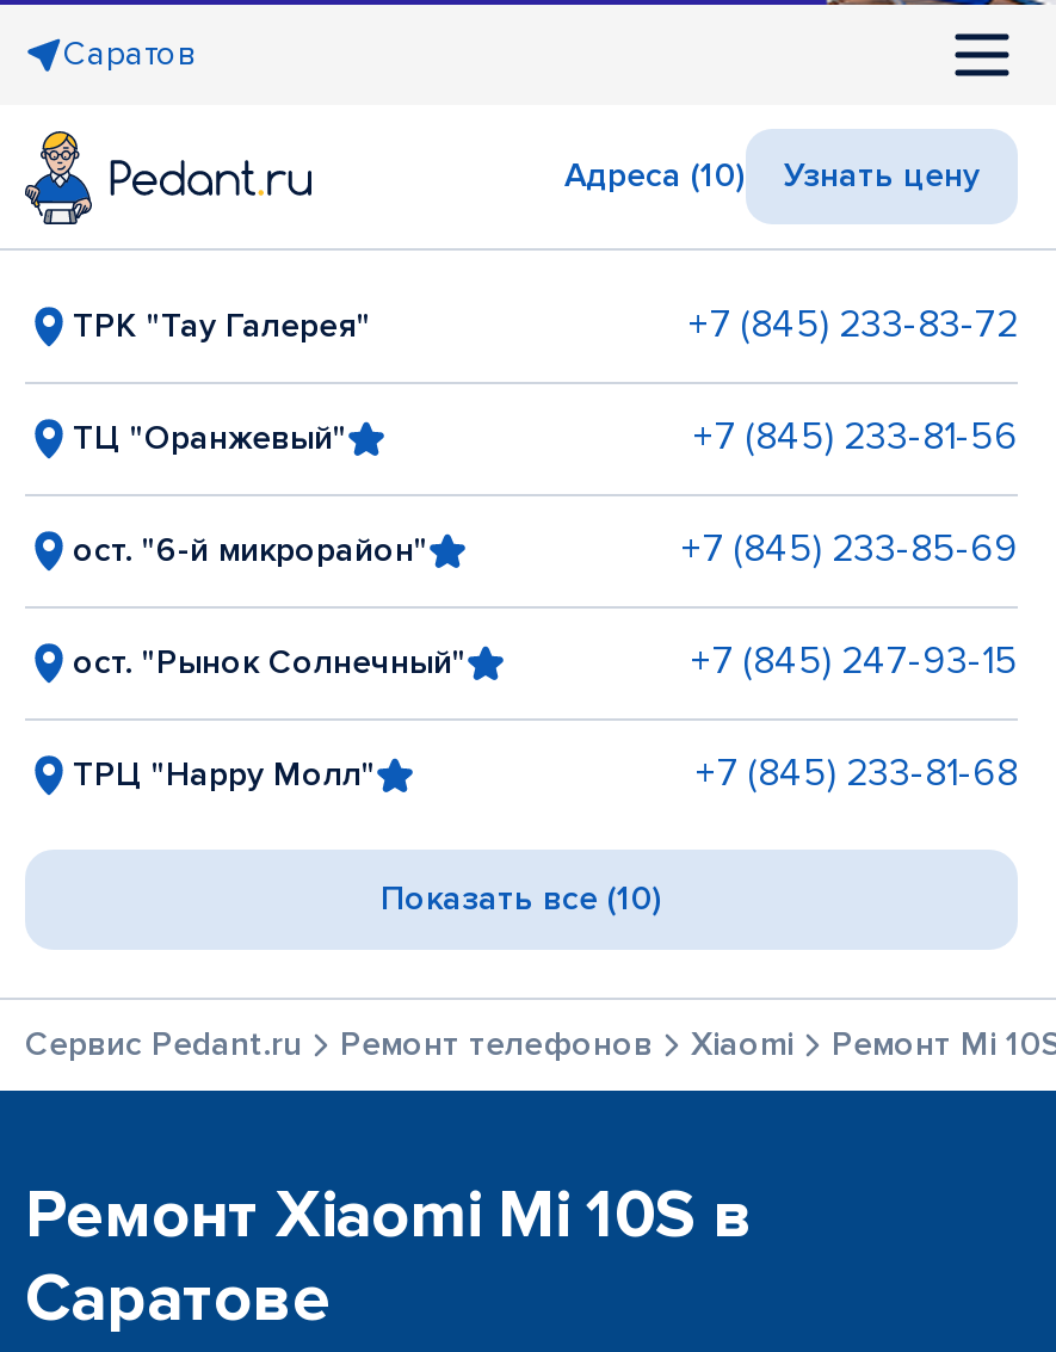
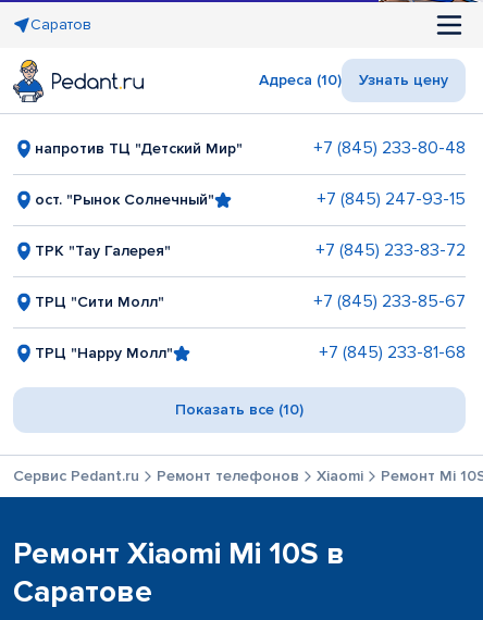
moved down: ТРК "Тау Галерея" | +7 (845) 233-83-72

- ТЦ "Оранжевый"
- +7 (845) 233-81-56
- ост. "6-й микрорайон"
- +7 (845) 233-85-69
+ напротив ТЦ "Детский Мир"
+ +7 (845) 233-80-48

moved up: ост. "Рынок Солнечный" | +7 (845) 247-93-15

+ ТРЦ "Сити Молл"
+ +7 (845) 233-85-67
